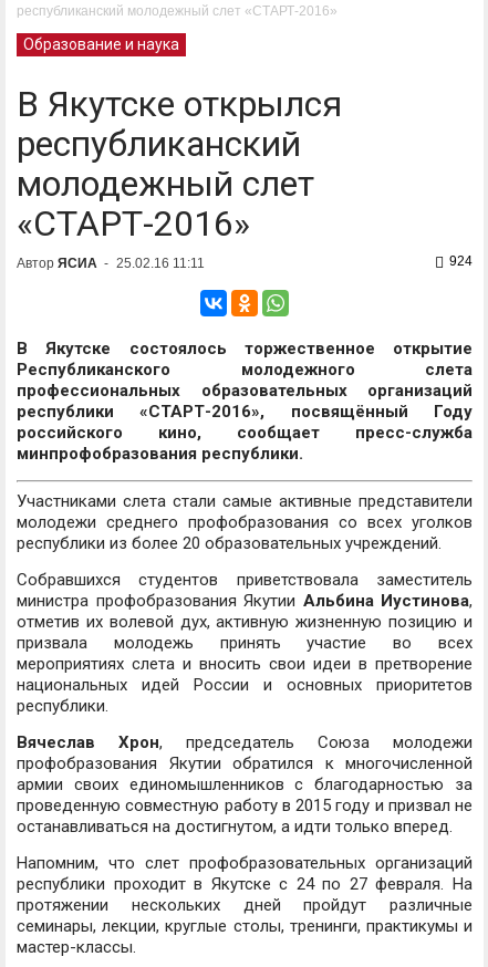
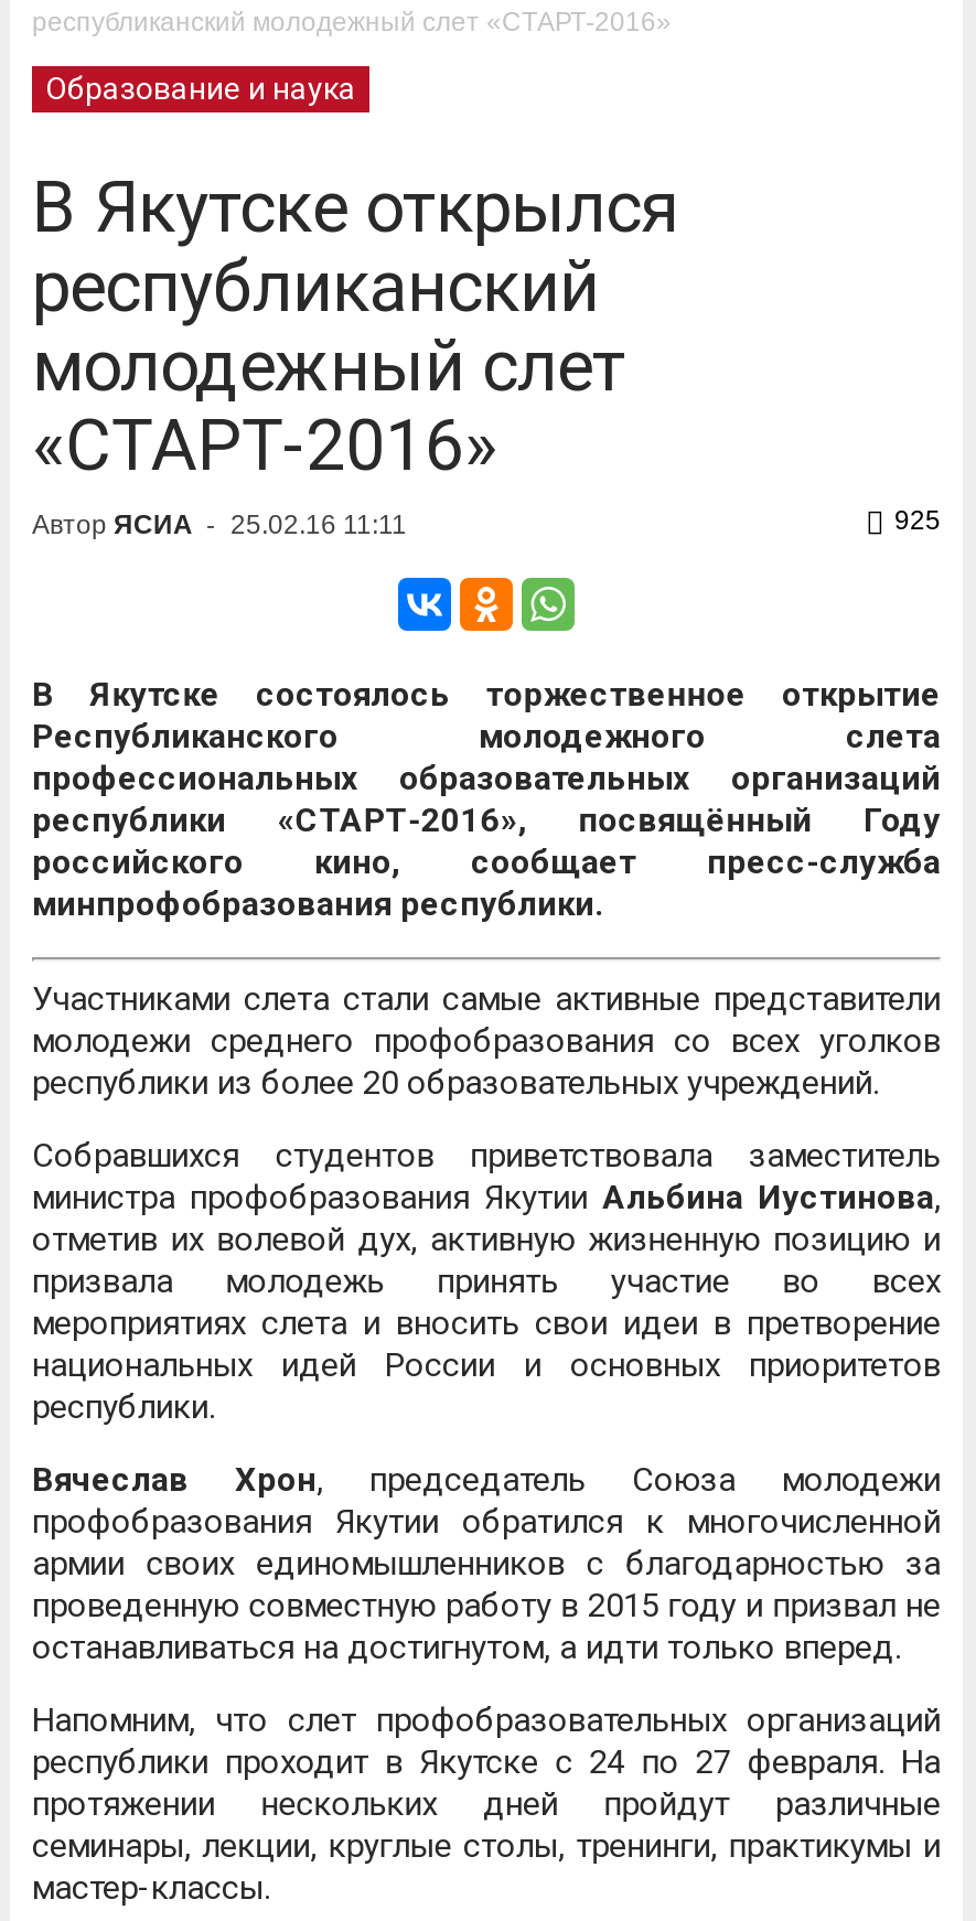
- 924
+ 925
